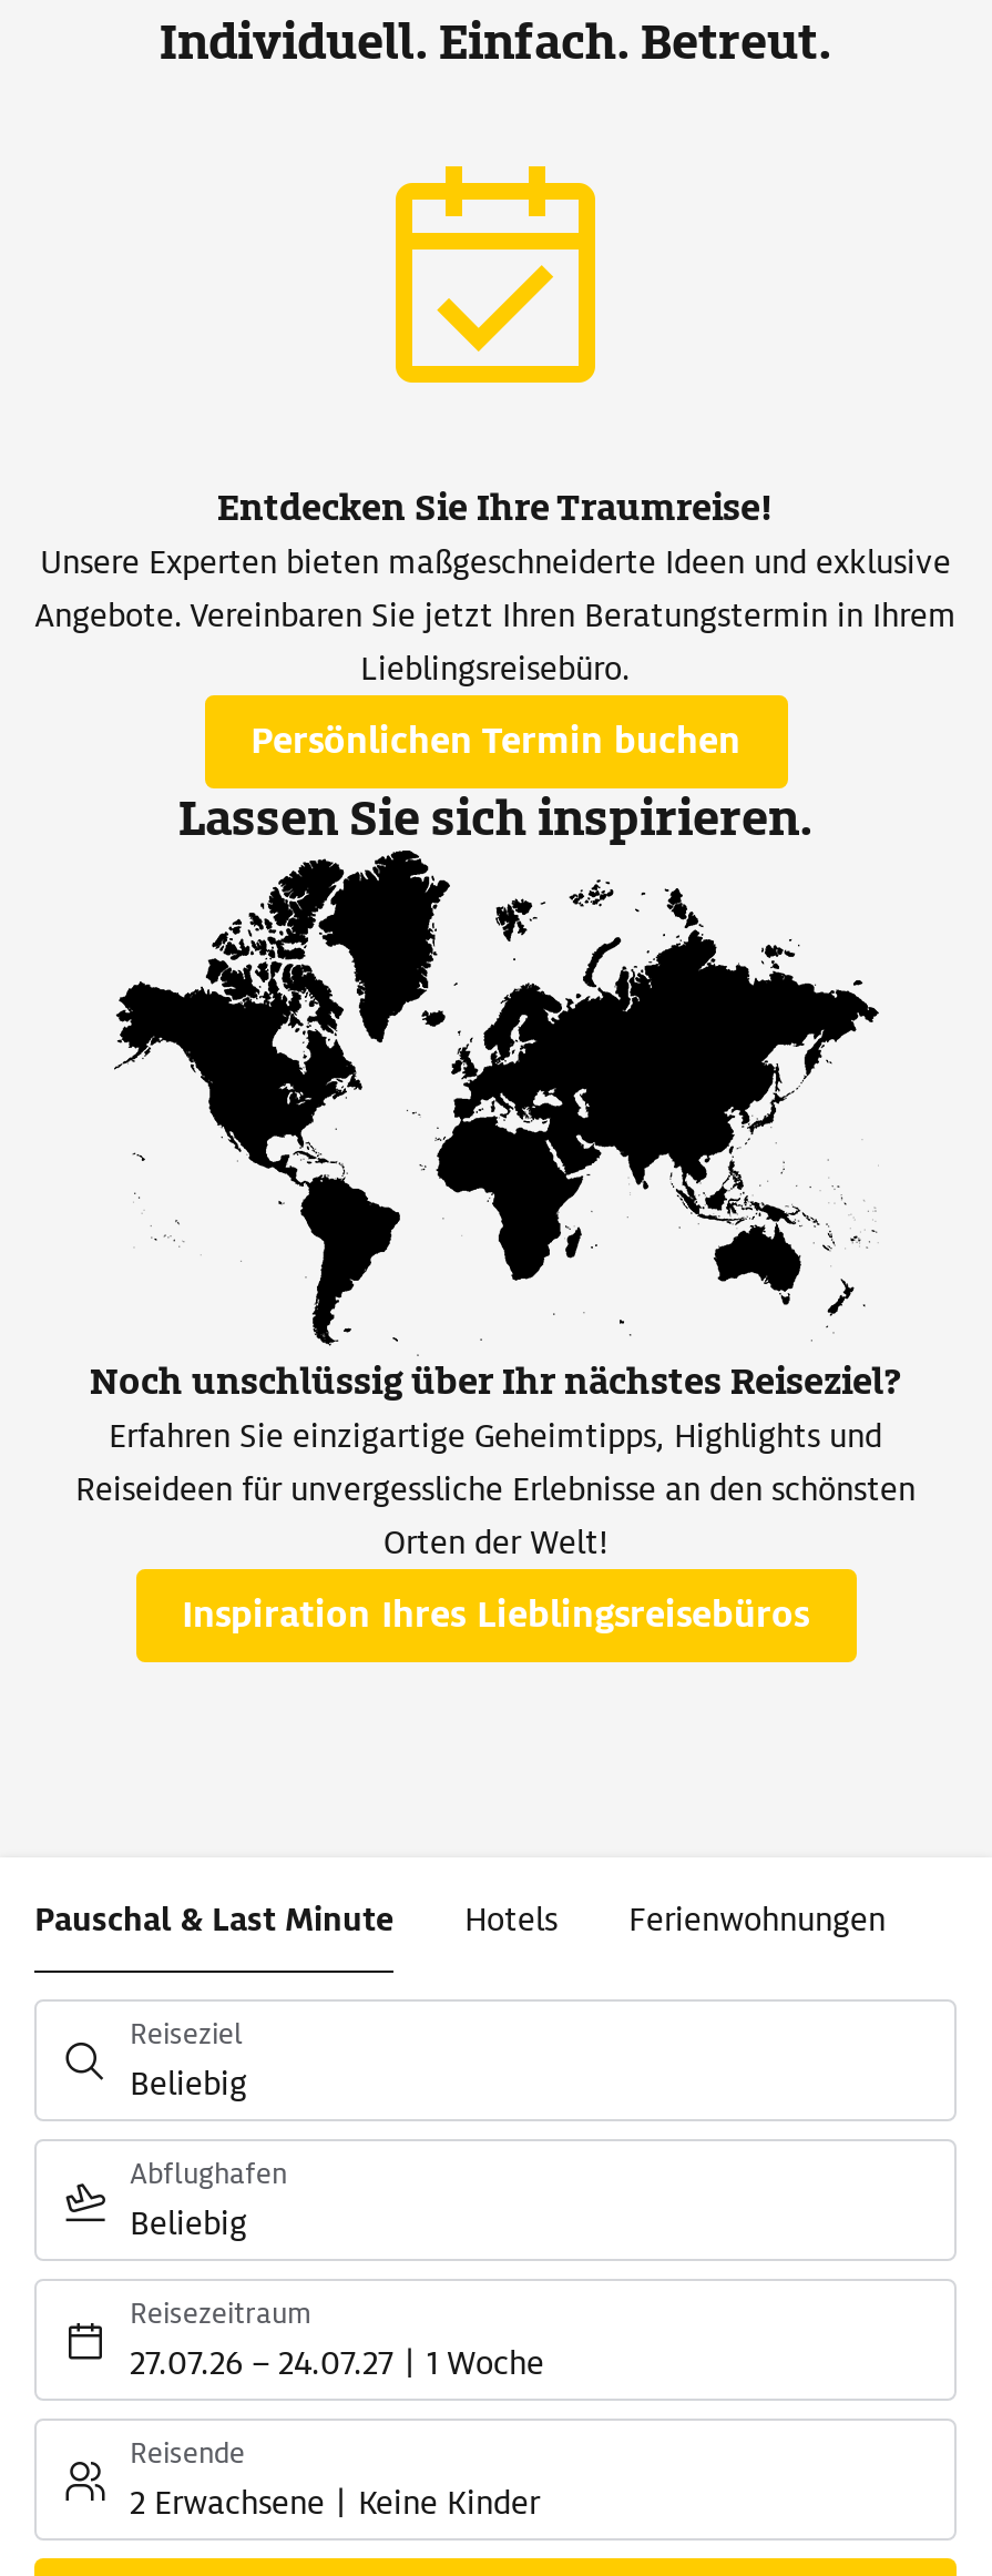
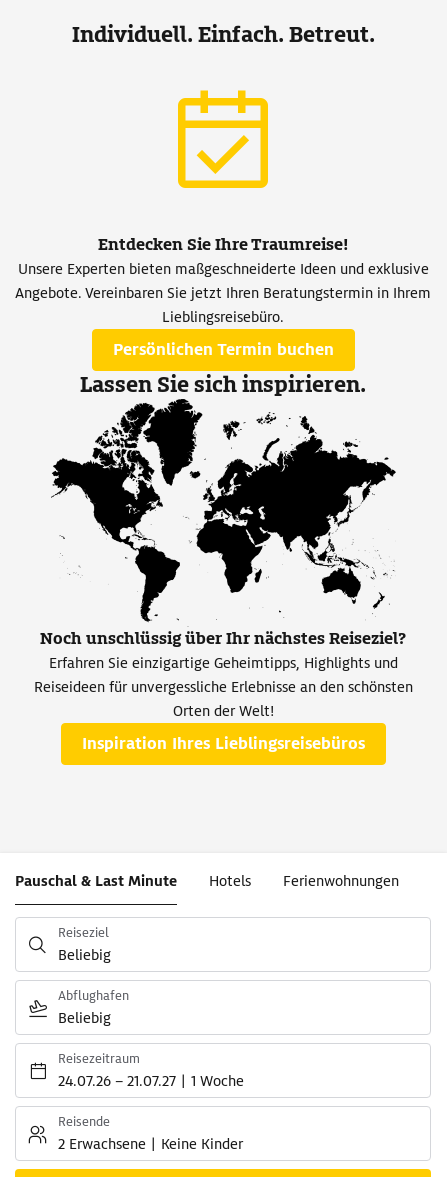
- 27.07.26 – 24.07.27 1 Woche
+ 24.07.26 – 21.07.27 1 Woche
